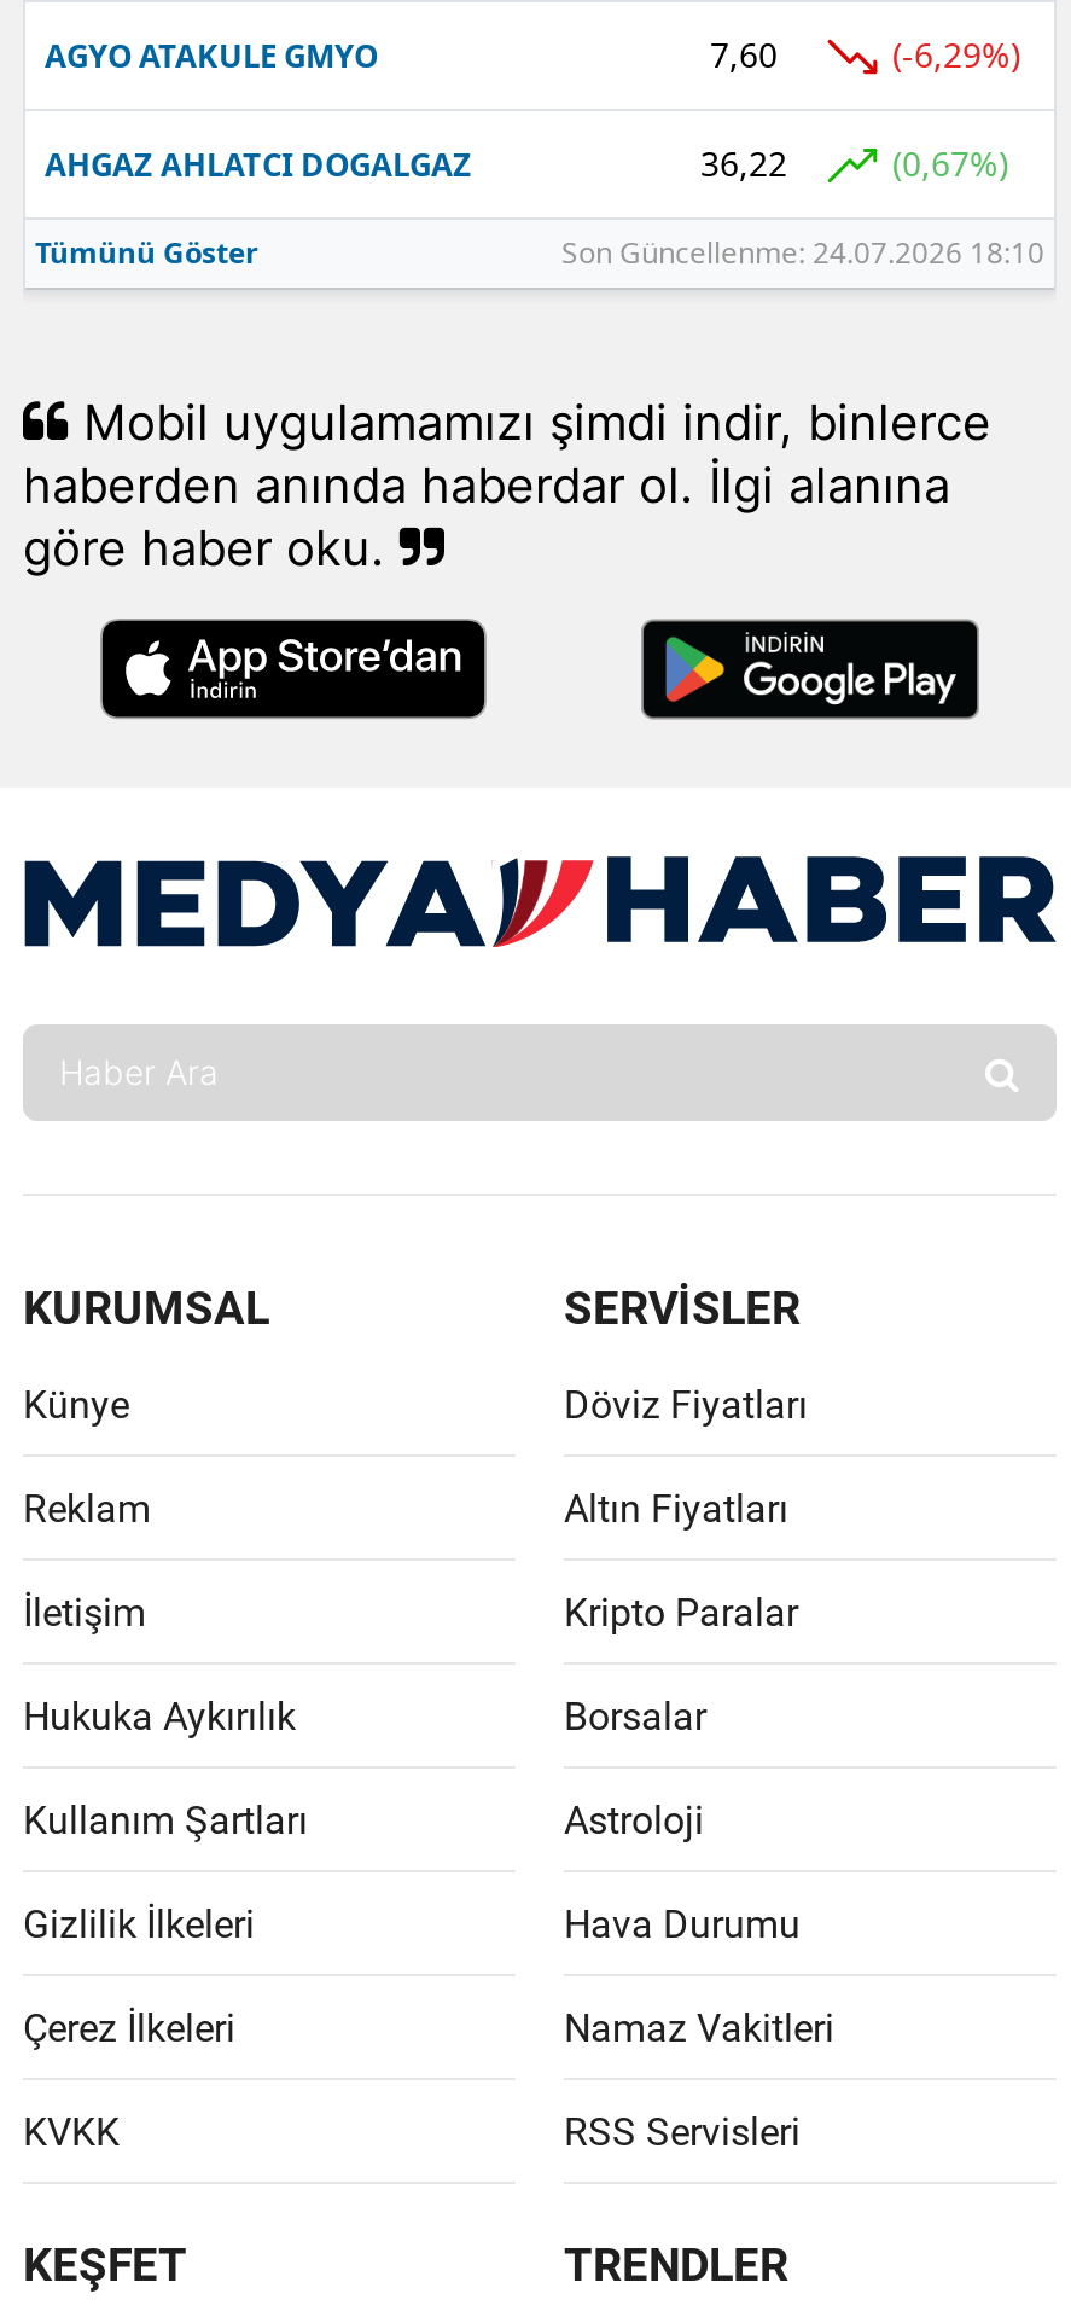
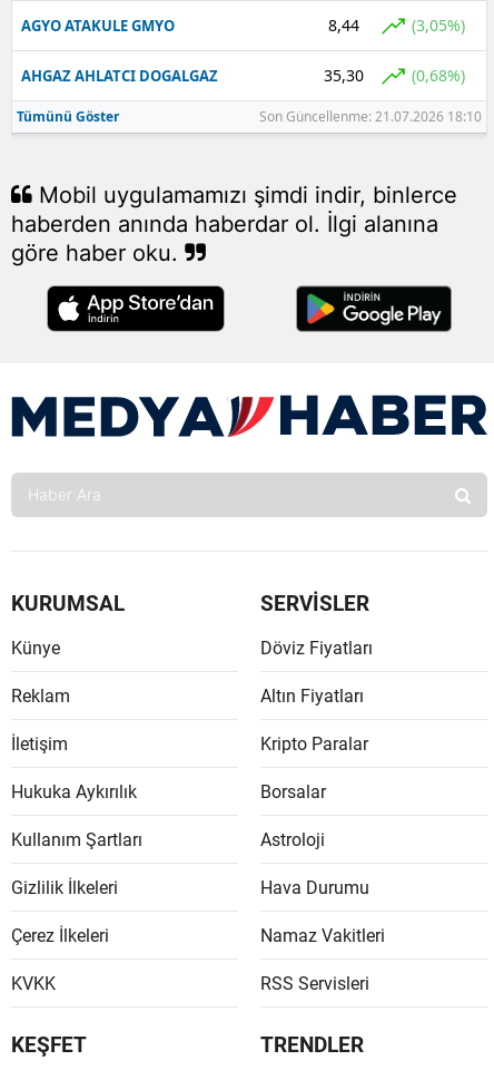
- 7,60
+ 8,44

- (-6,29%)
+ (3,05%)

- 36,22
+ 35,30

- (0,67%)
+ (0,68%)

- Son Güncellenme: 24.07.2026 18:10
+ Son Güncellenme: 21.07.2026 18:10
